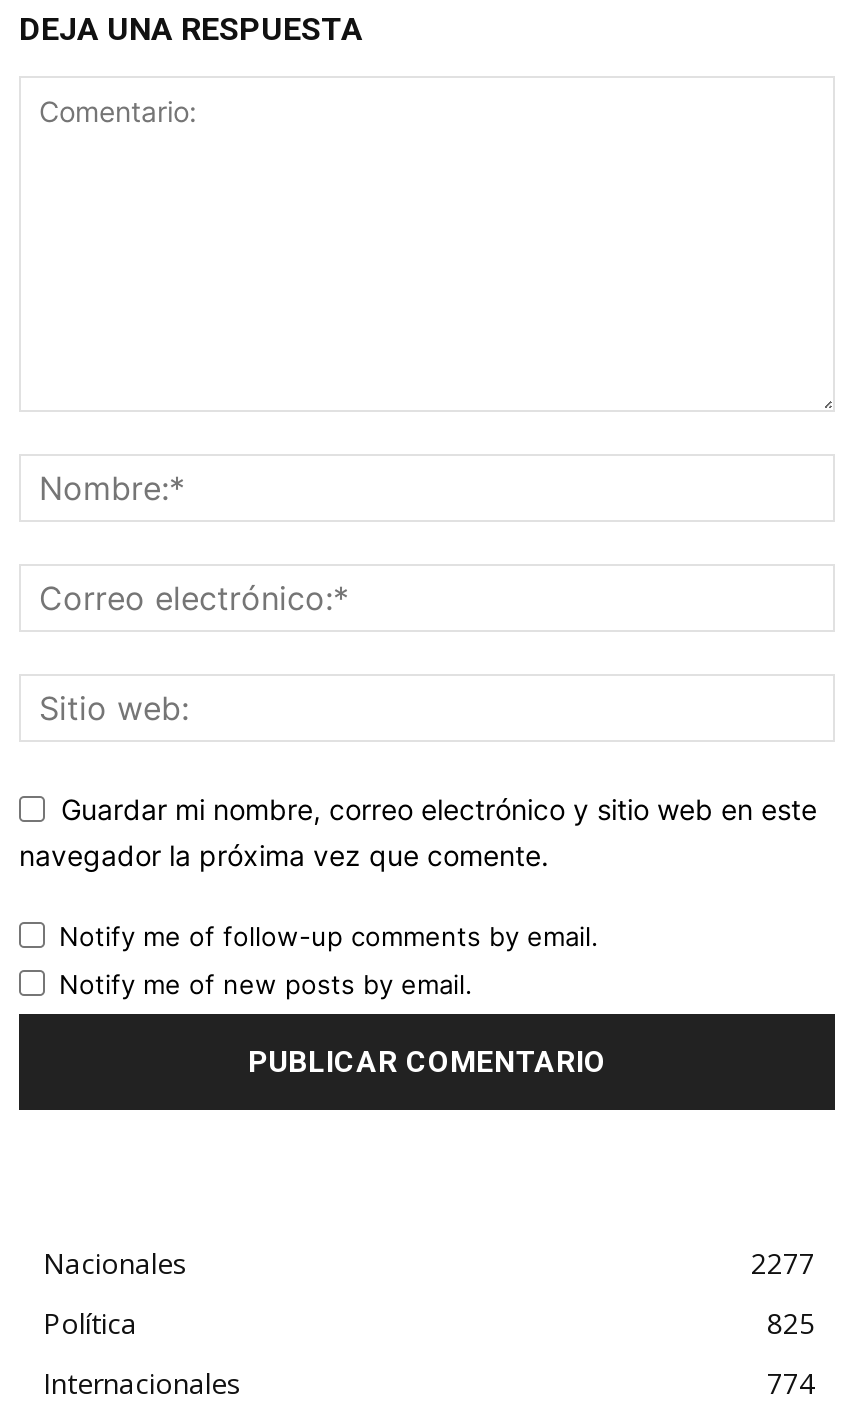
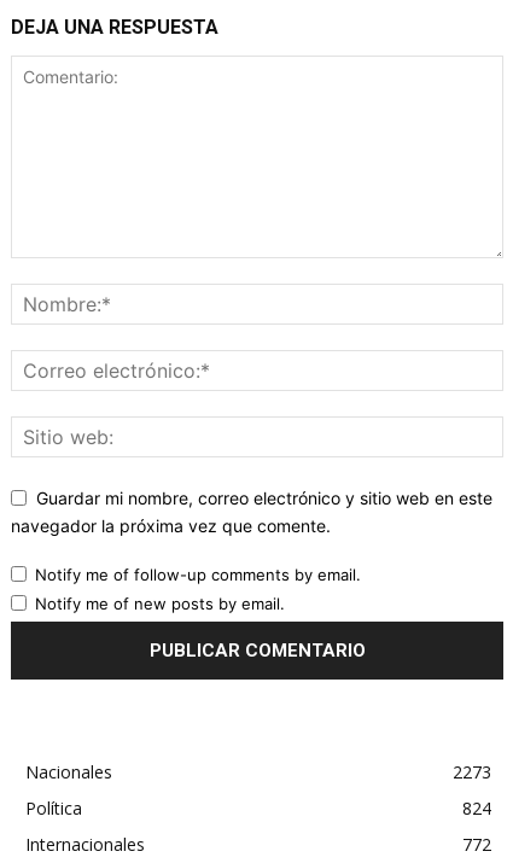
- 2277
+ 2273

- 825
+ 824

- 774
+ 772
